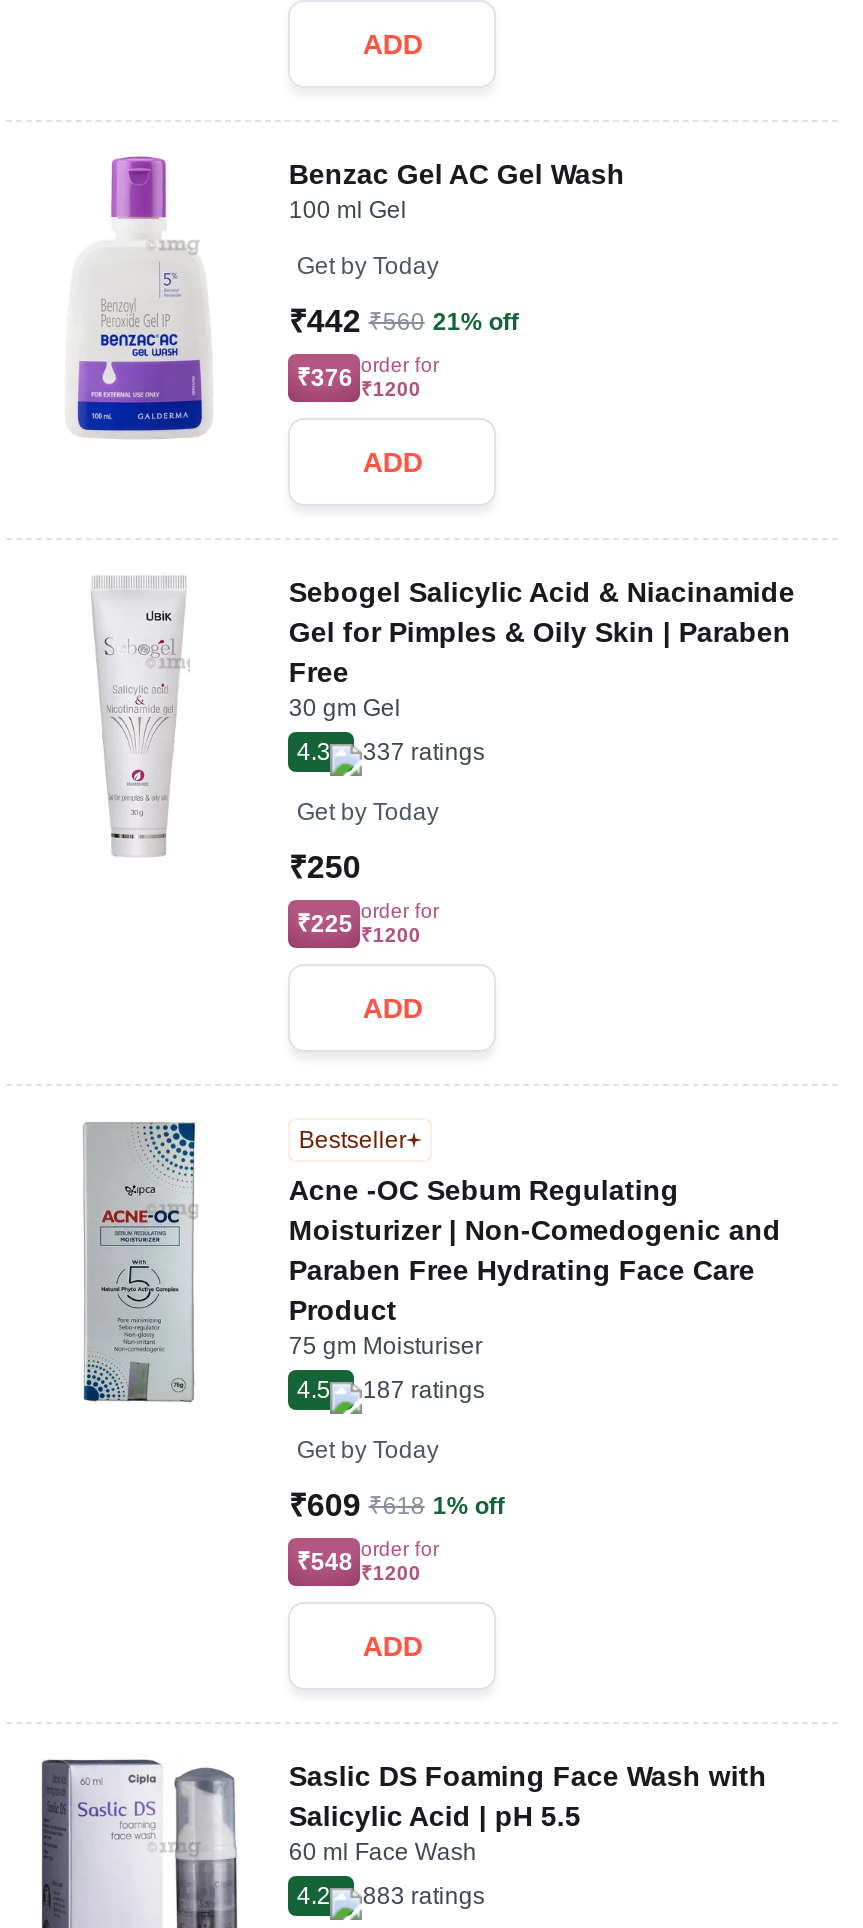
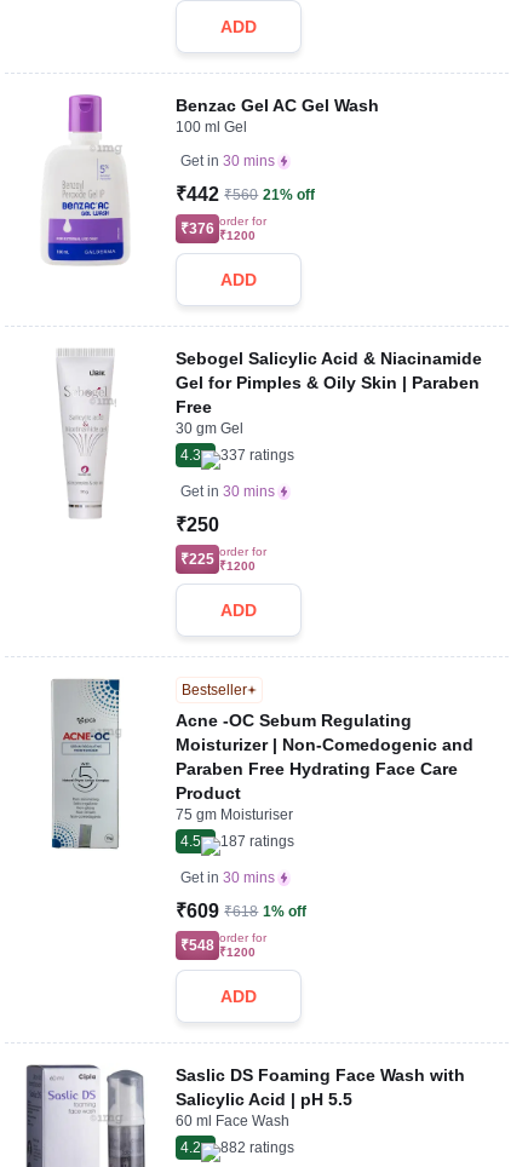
- Get by Today
+ Get in 30 mins

- Get by Today
+ Get in 30 mins

- Get by Today
+ Get in 30 mins

- 4.2 883 ratings
+ 4.2 882 ratings
